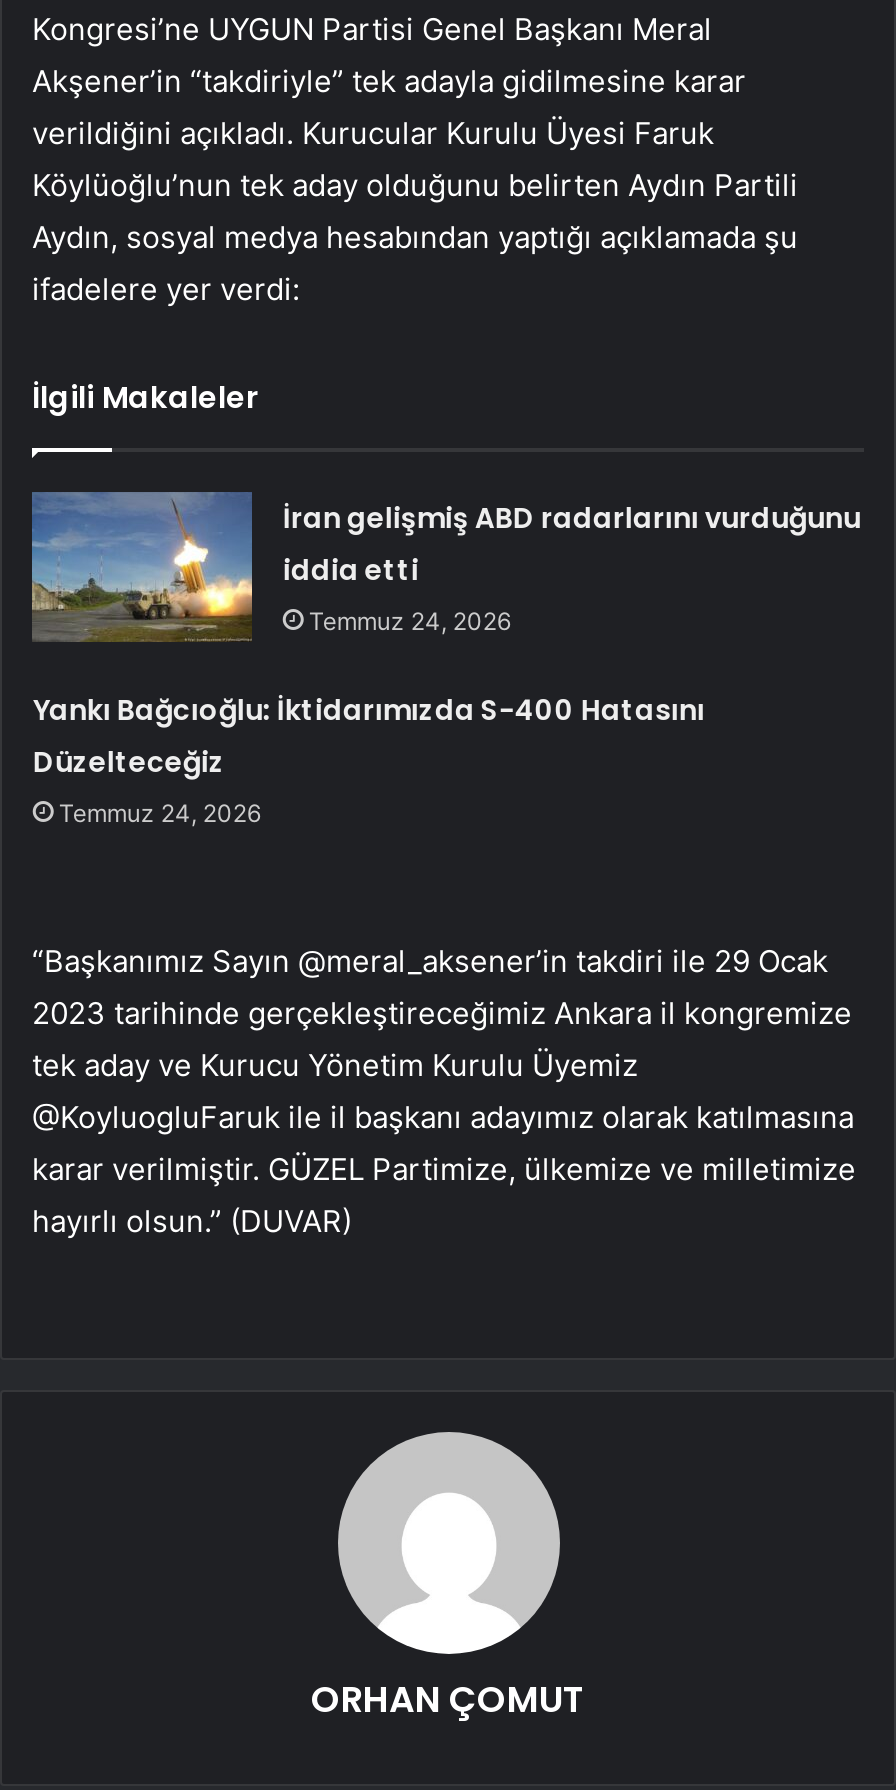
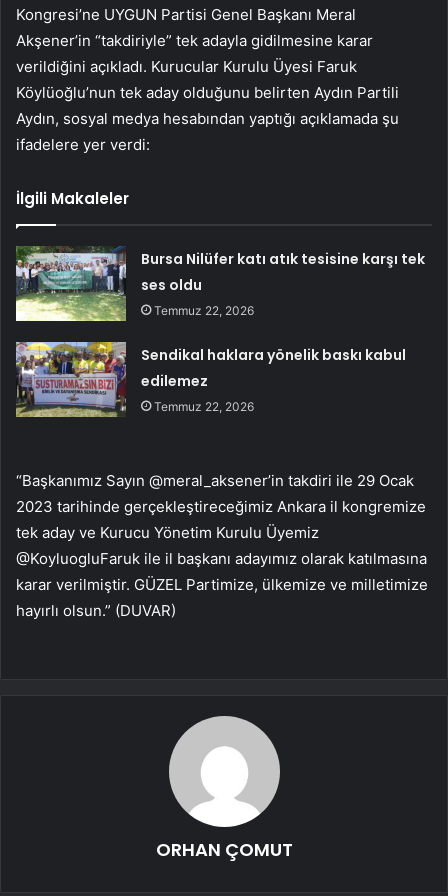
- [image]
- İran gelişmiş ABD radarlarını vurduğunu
- iddia etti
- Temmuz 24, 2026
+ [image]
+ Bursa Nilüfer katı atık tesisine karşı tek
+ ses oldu
+ Temmuz 22, 2026

- Yankı Bağcıoğlu: İktidarımızda S-400 Hatasını
- Düzelteceğiz
- Temmuz 24, 2026
+ Sendikal haklara yönelik baskı kabul
+ edilemez
+ Temmuz 22, 2026
